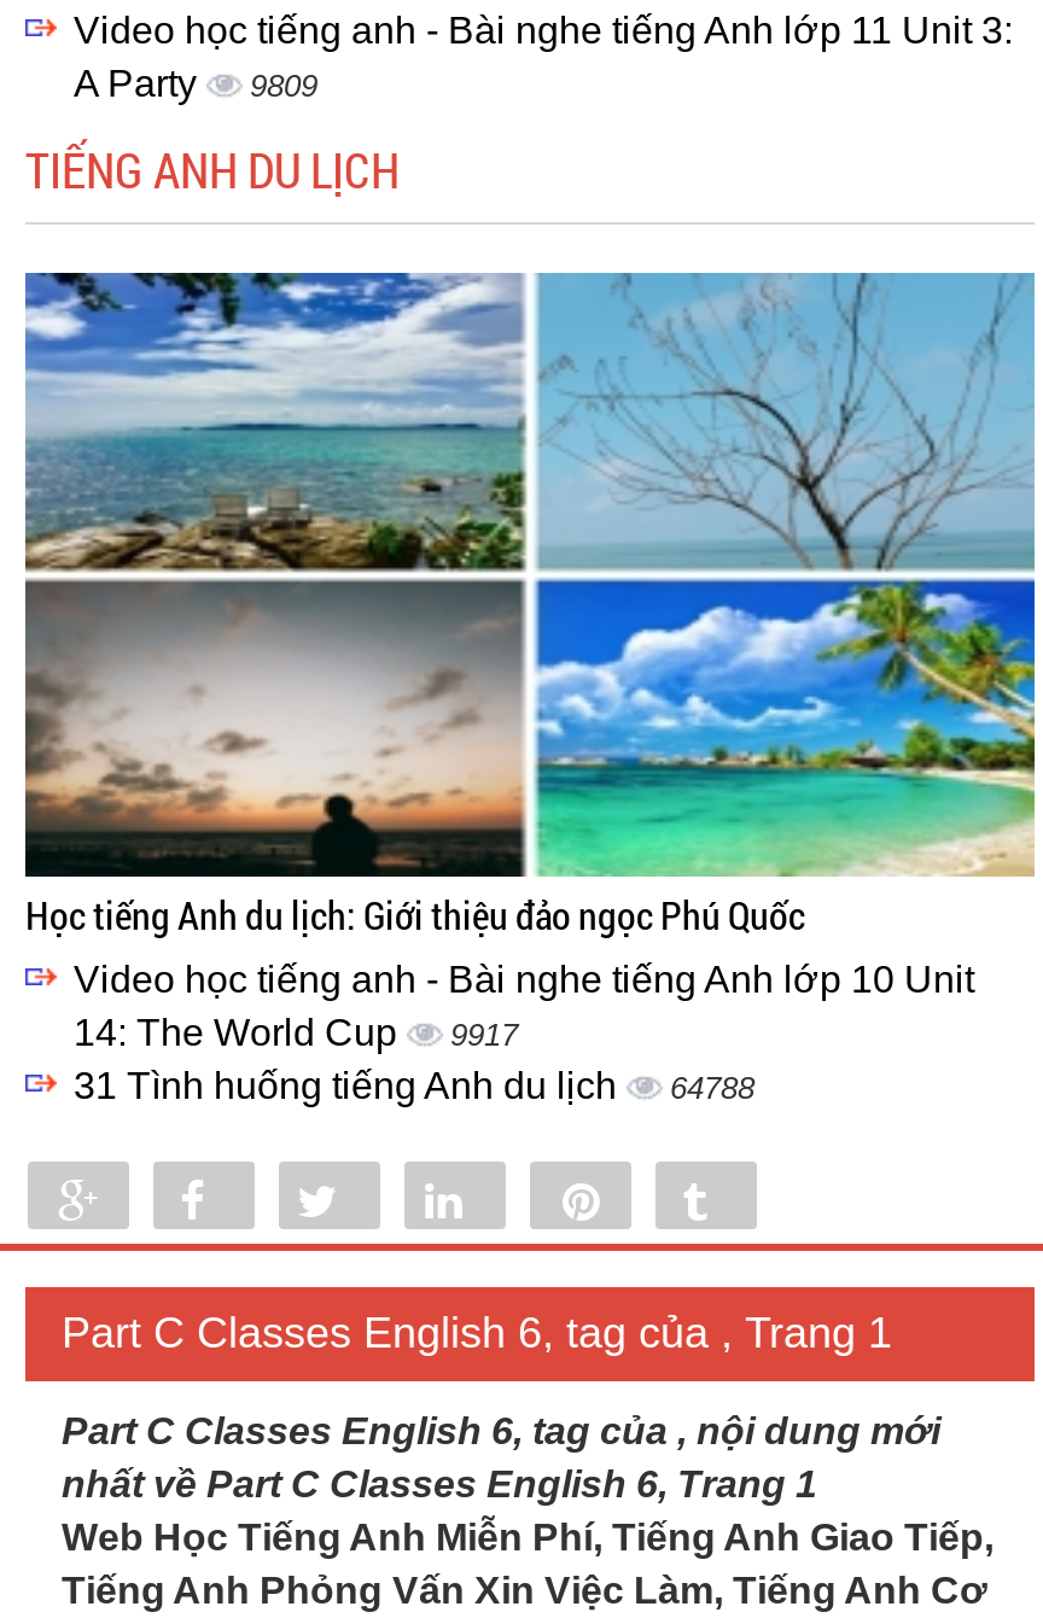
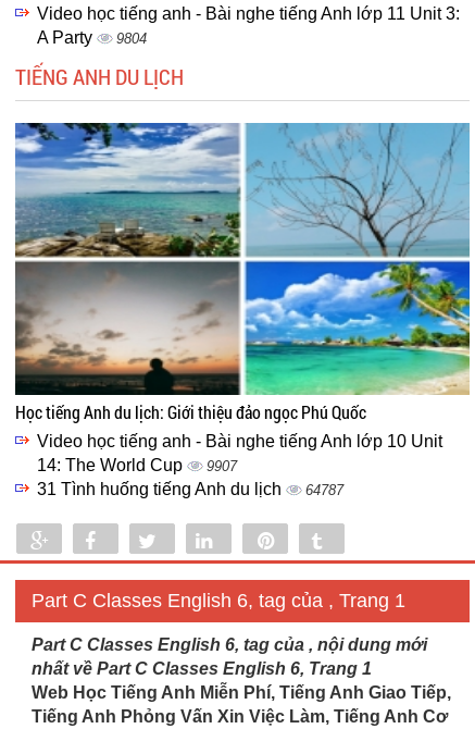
- A Party 9809
+ A Party 9804

- 14: The World Cup 9917
+ 14: The World Cup 9907

- 31 Tình huống tiếng Anh du lịch 64788
+ 31 Tình huống tiếng Anh du lịch 64787
